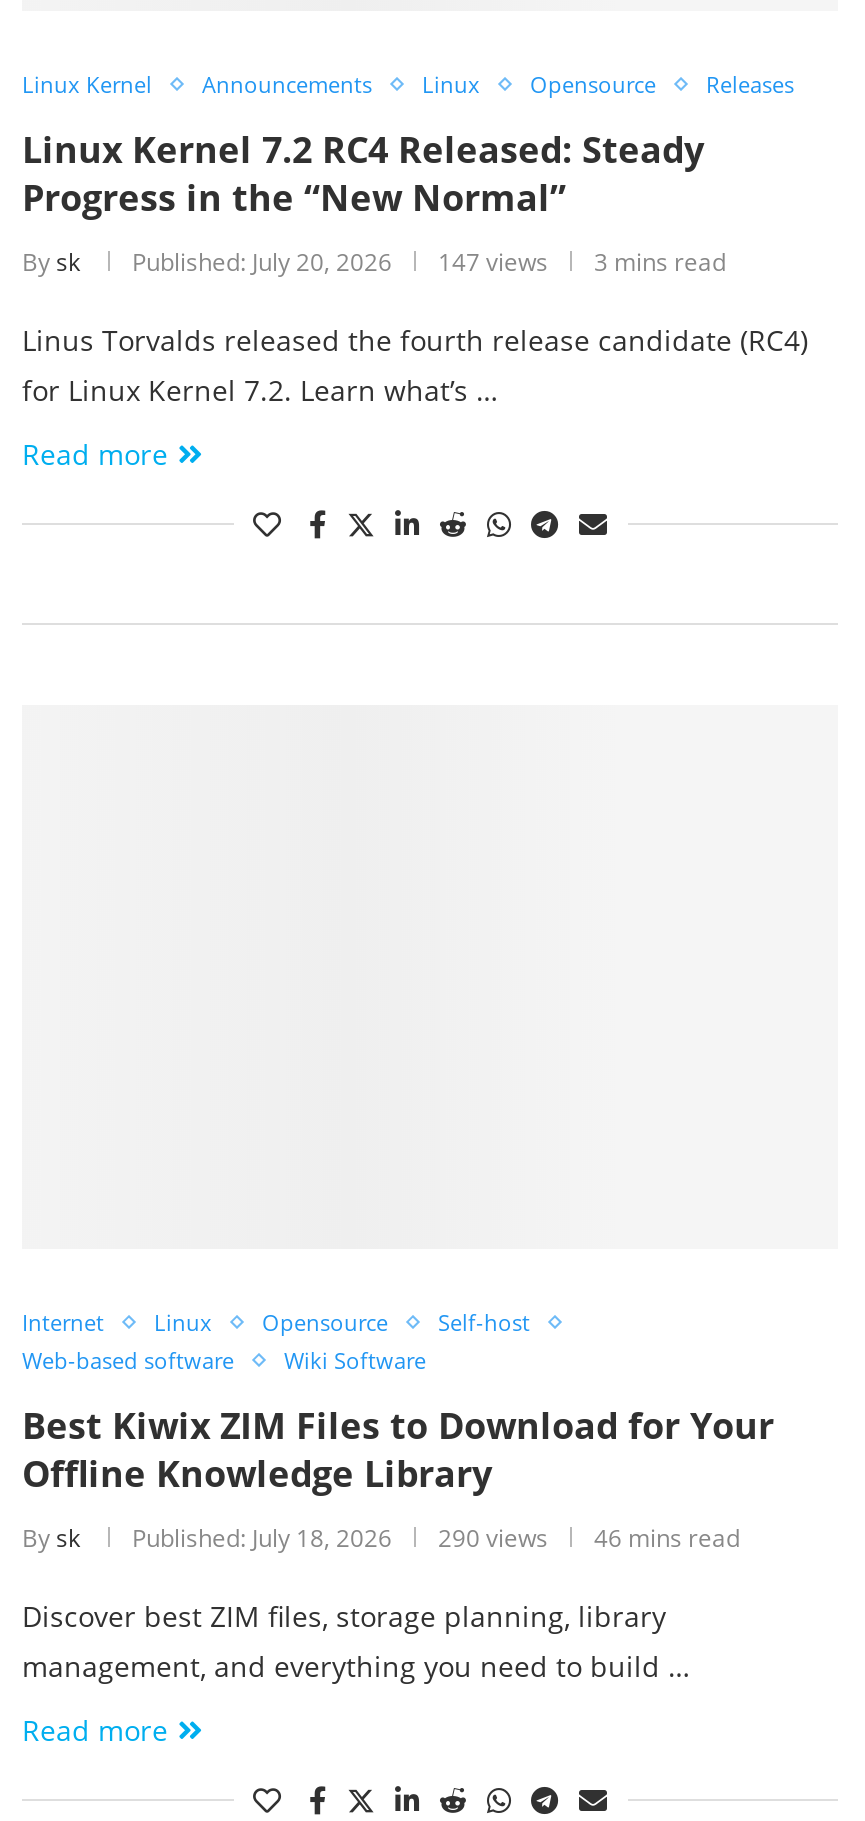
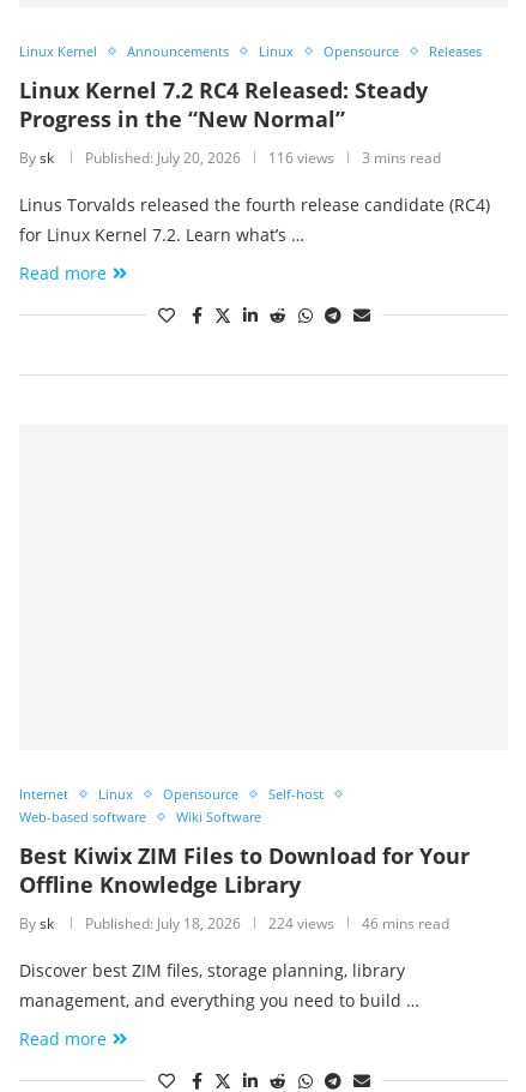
- By sk Published: July 20, 2026 147 views 3 mins read
+ By sk Published: July 20, 2026 116 views 3 mins read

- By sk Published: July 18, 2026 290 views 46 mins read
+ By sk Published: July 18, 2026 224 views 46 mins read
